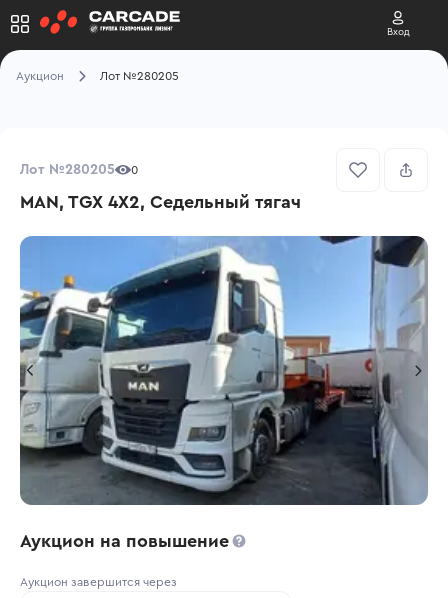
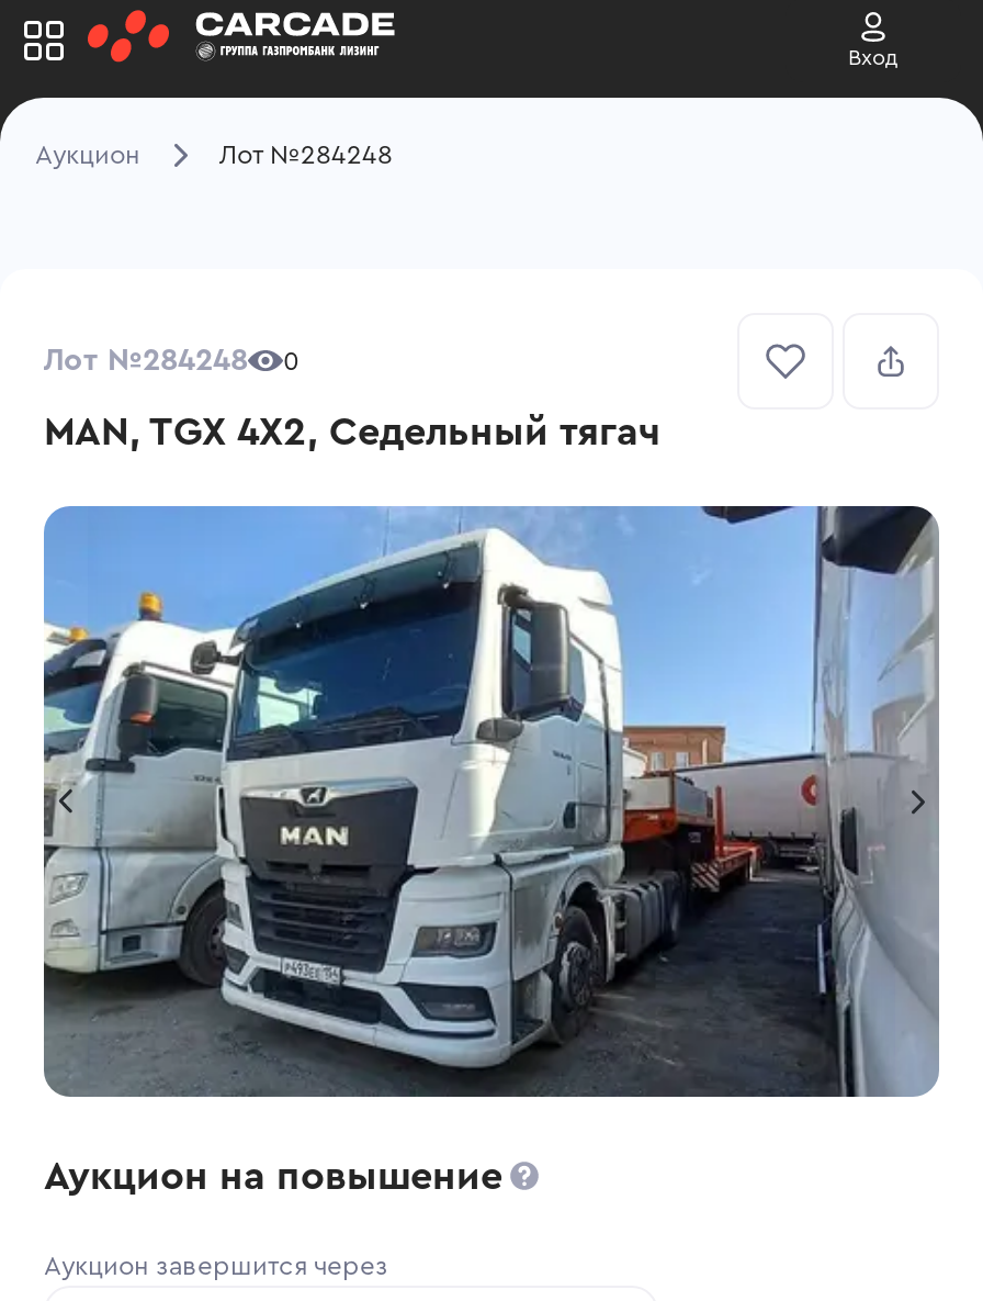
- Лот №280205
+ Лот №284248

- Лот №280205 0
+ Лот №284248 0
